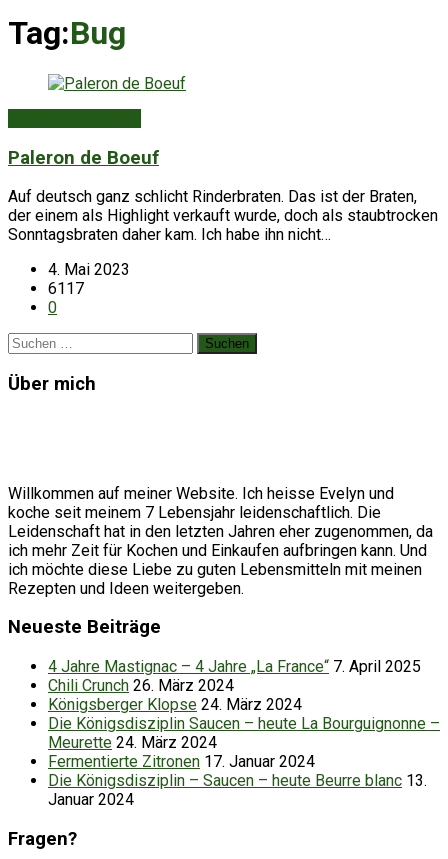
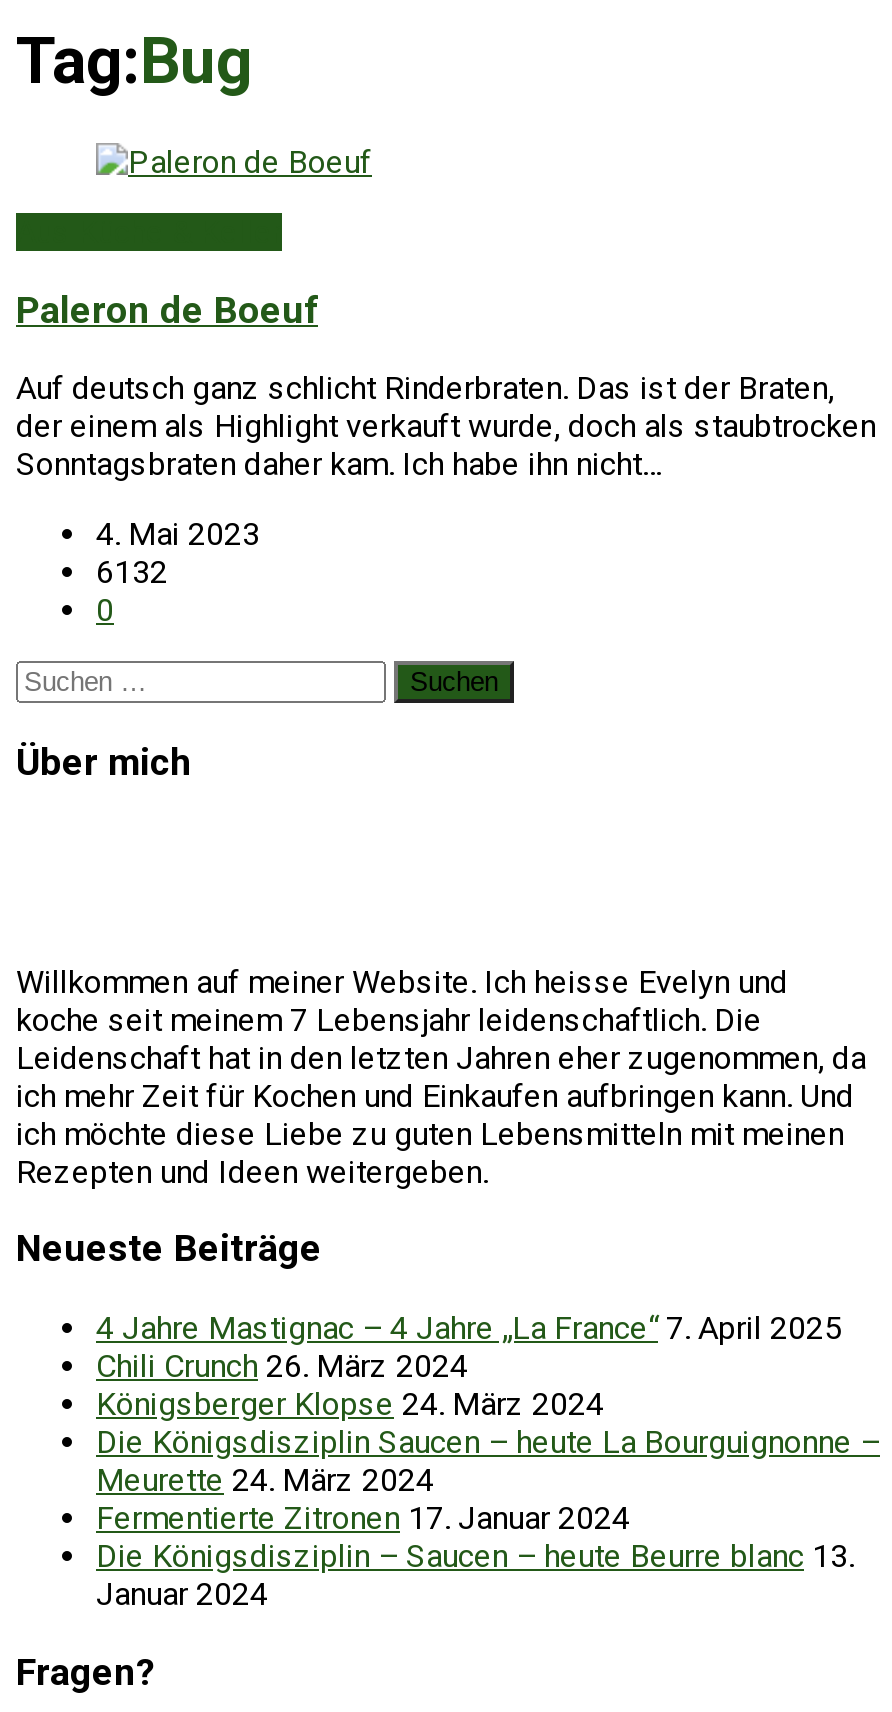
- 6117
+ 6132
